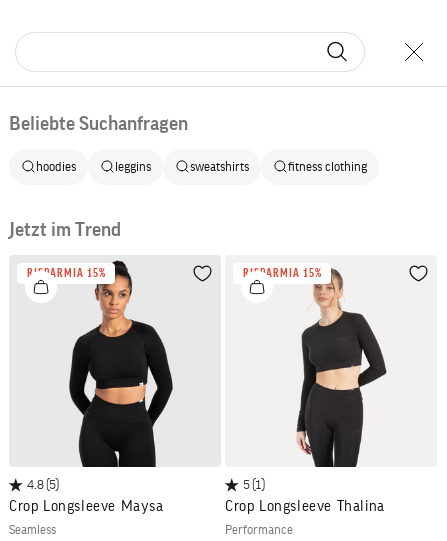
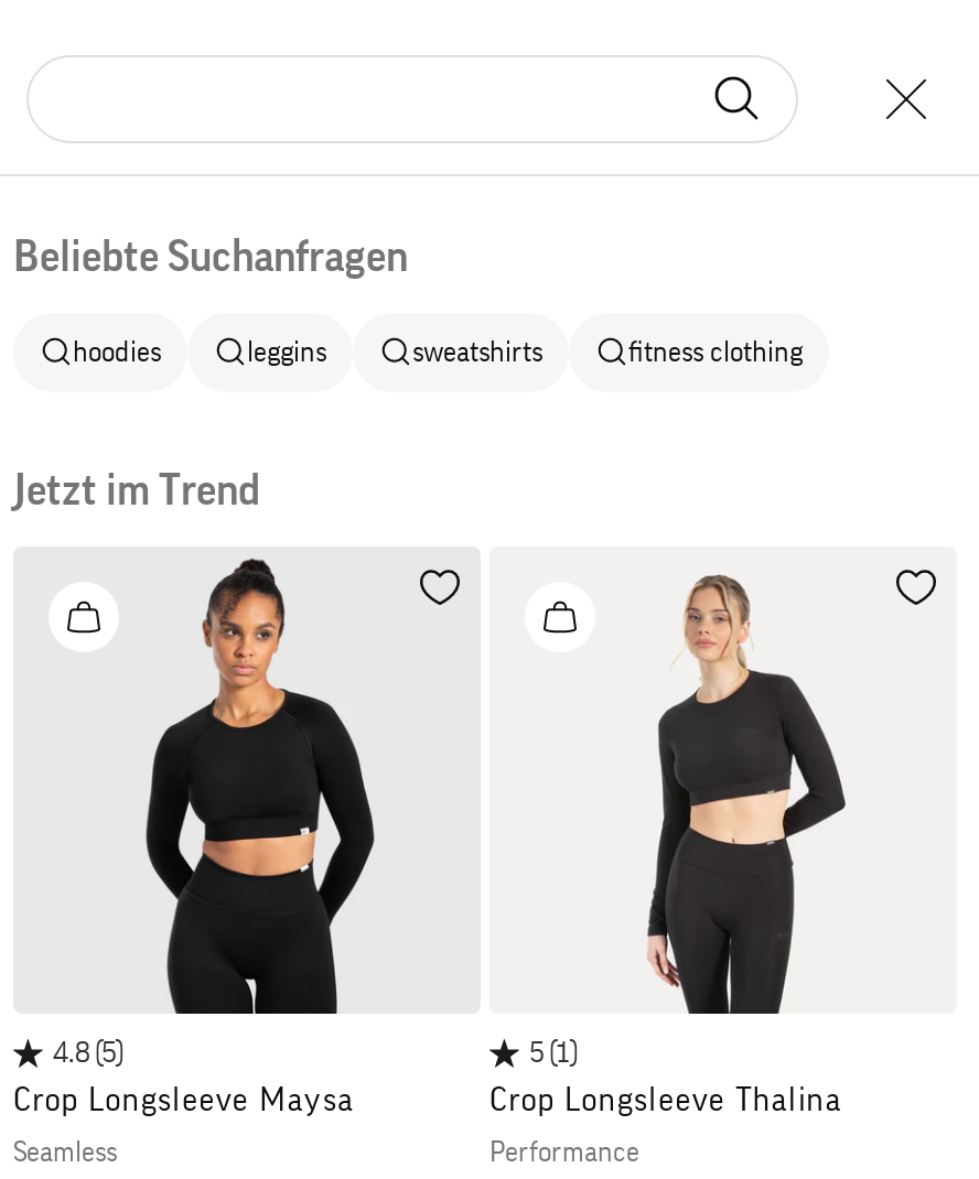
- RISPARMIA 15%

- RISPARMIA 15%
